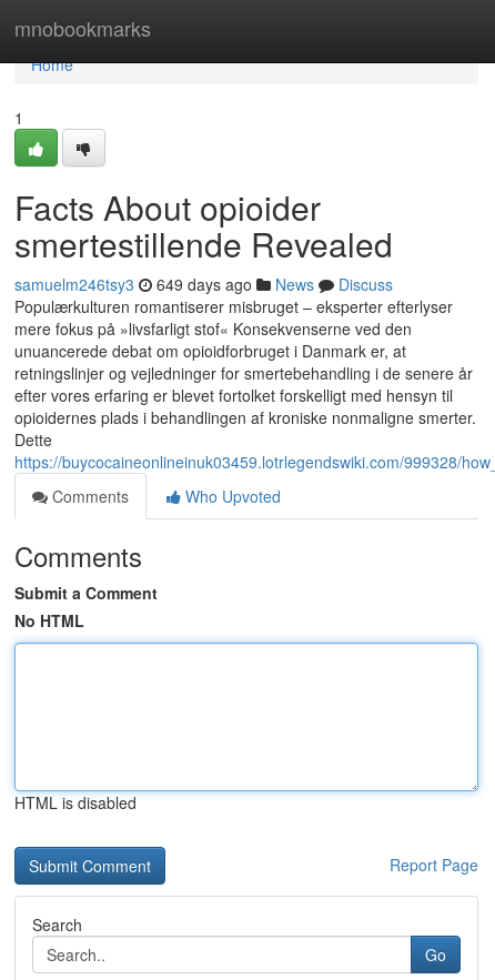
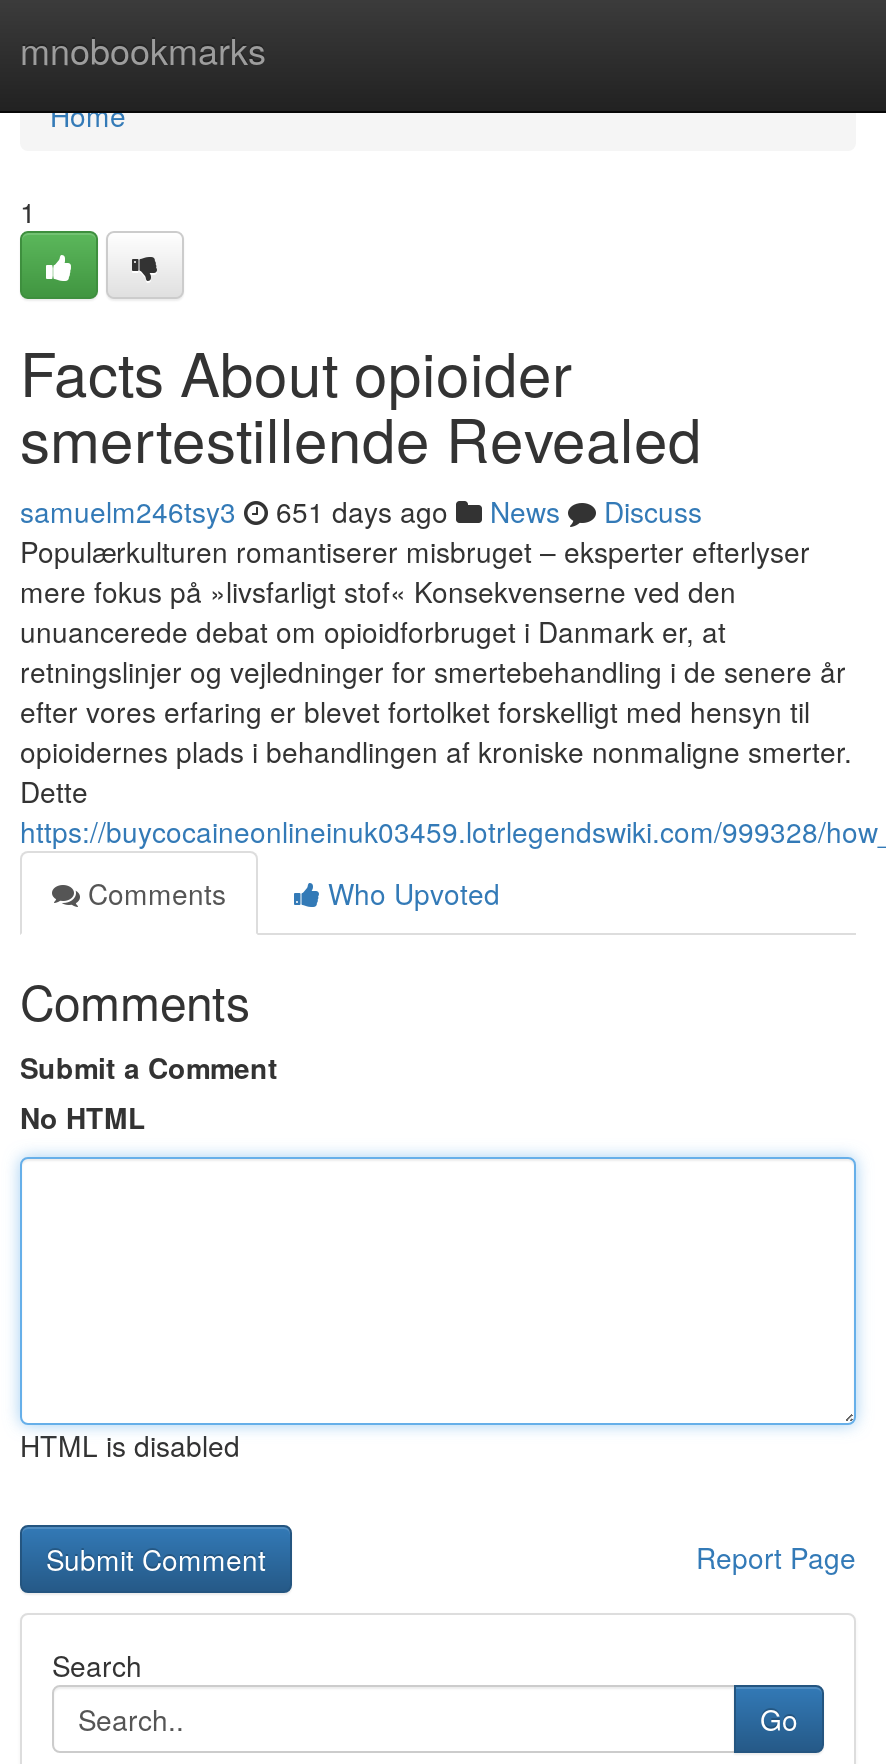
- samuelm246tsy3 649 days ago News Discuss
+ samuelm246tsy3 651 days ago News Discuss
